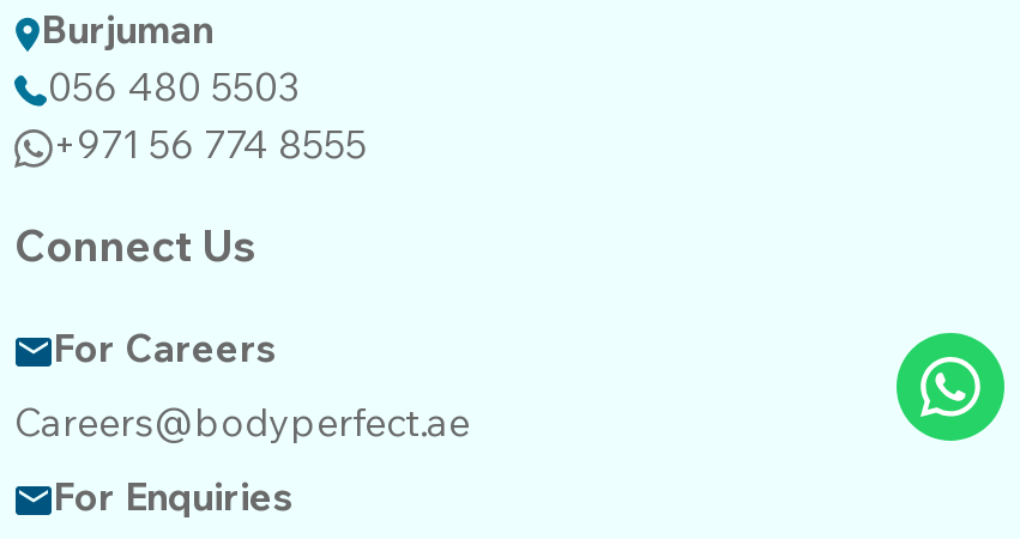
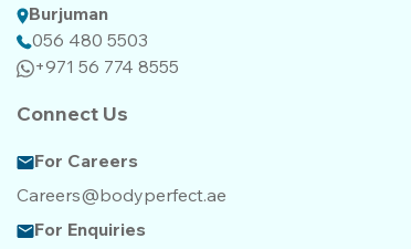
- [image]
